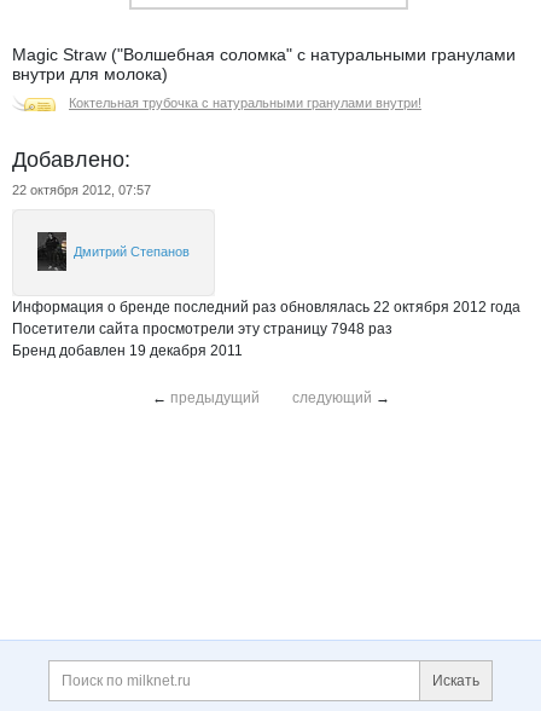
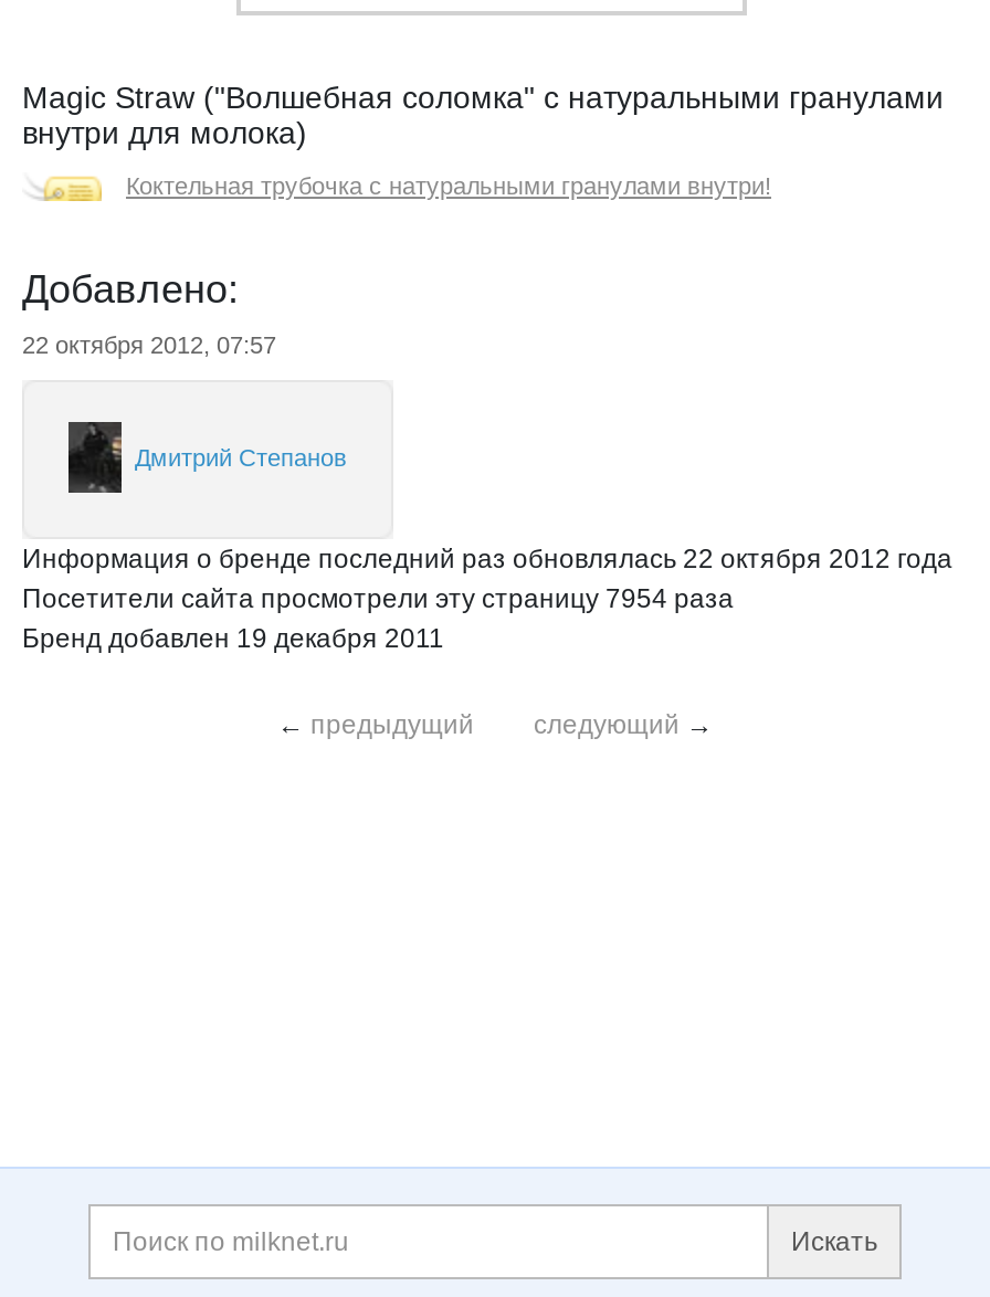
- Посетители сайта просмотрели эту страницу 7948 раз
+ Посетители сайта просмотрели эту страницу 7954 раза
